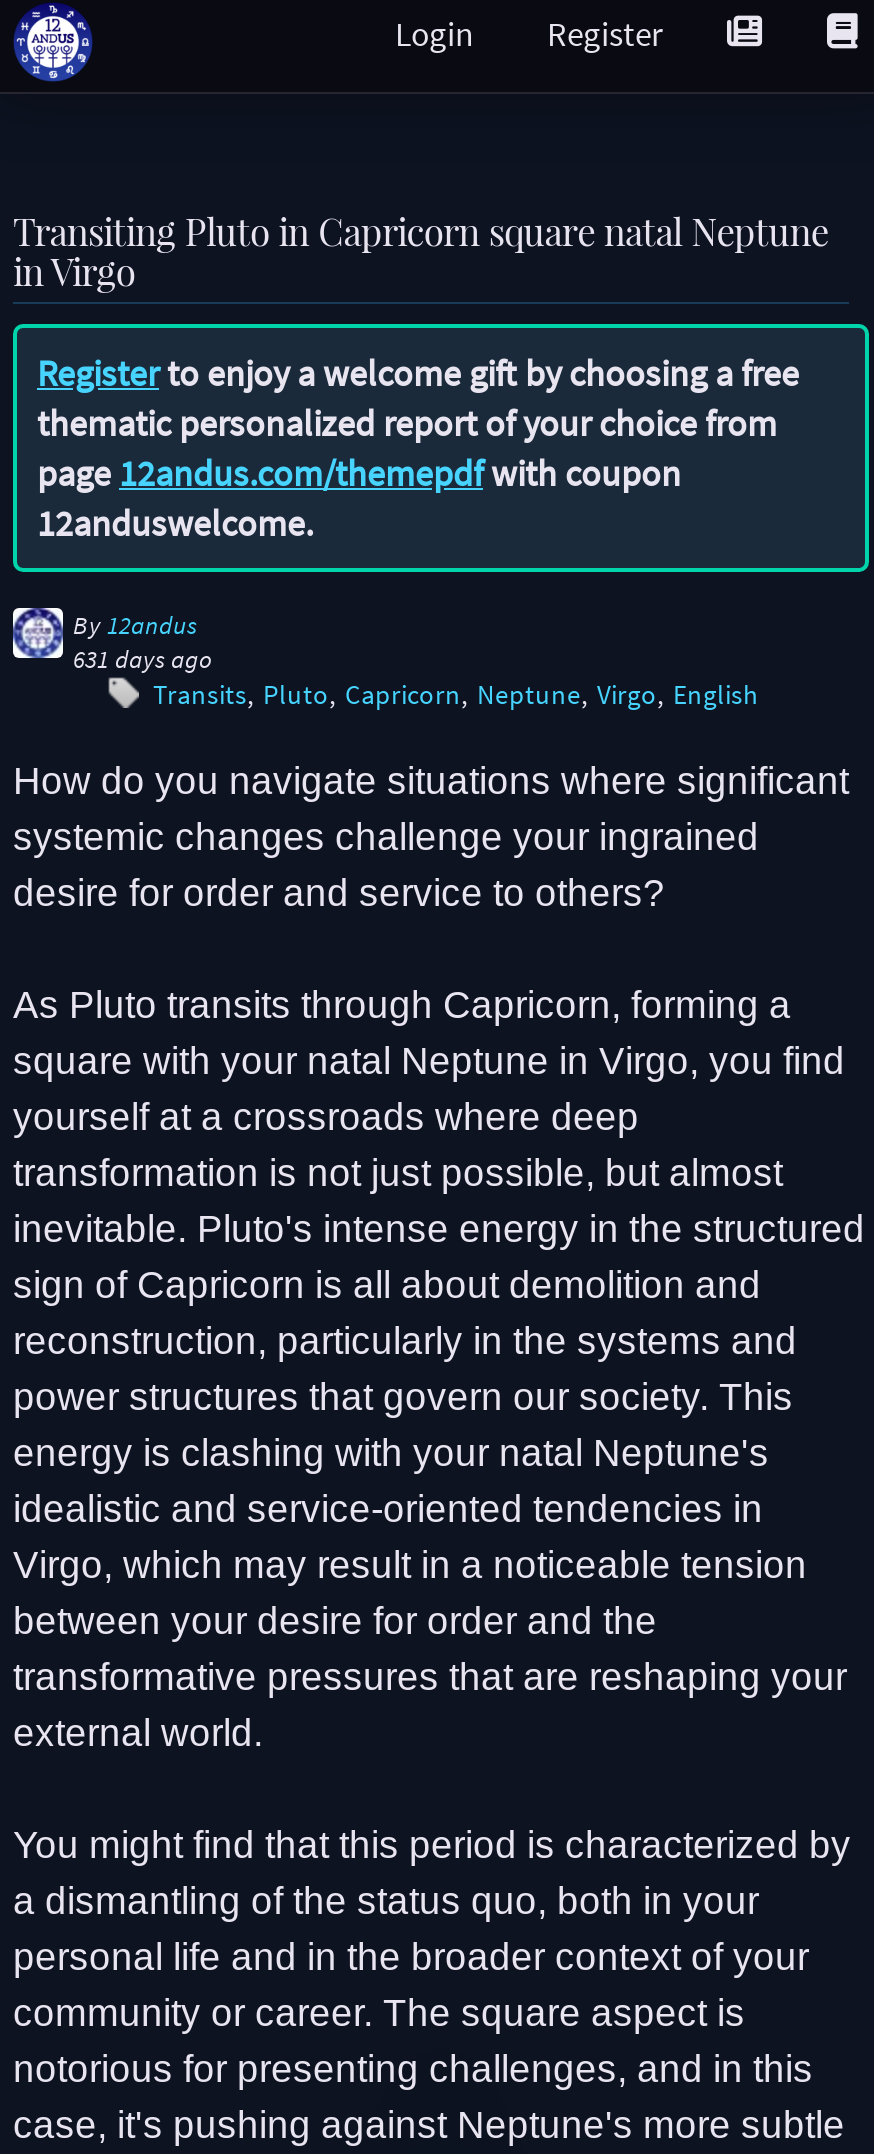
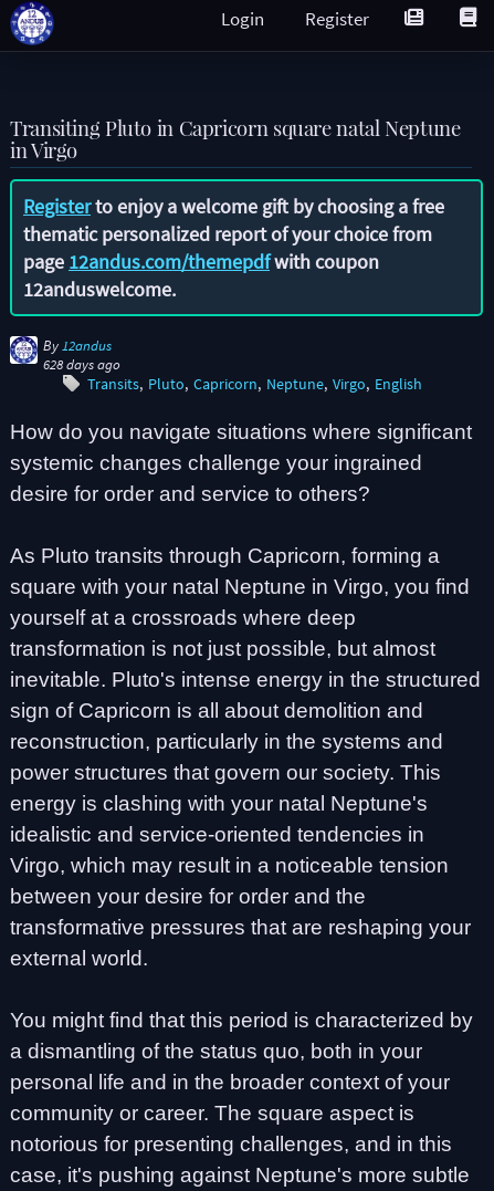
- 631 days ago
+ 628 days ago
